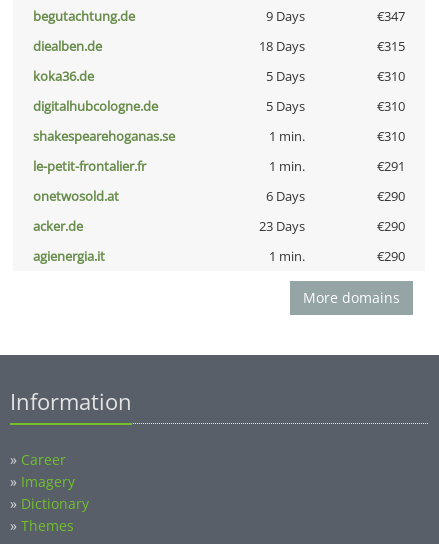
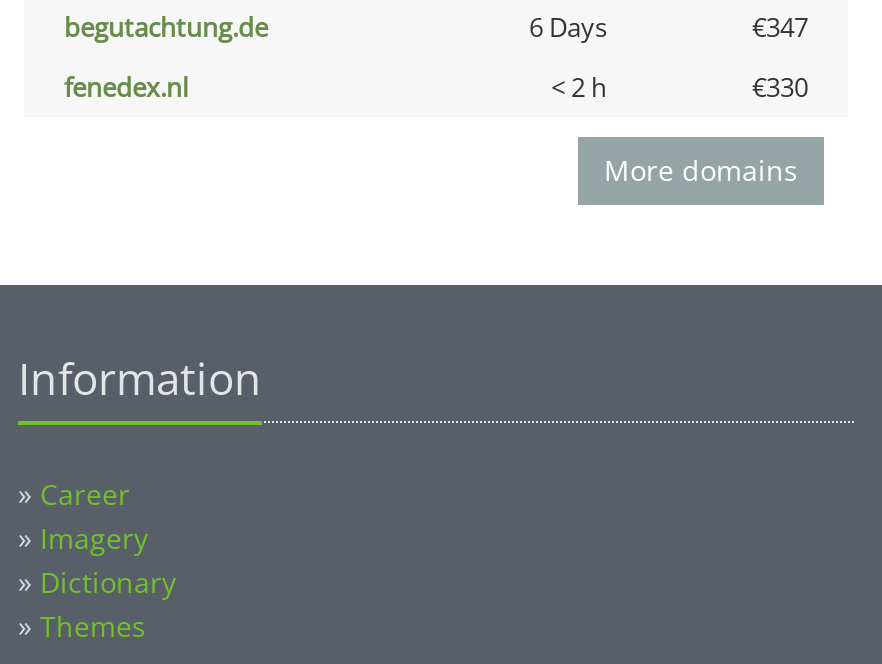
- 9 Days
+ 6 Days

- diealben.de
- 18 Days
- €315
- koka36.de
- 5 Days
- €310
- digitalhubcologne.de
- 5 Days
- €310
- shakespearehoganas.se
- 1 min.
- €310
- le-petit-frontalier.fr
- 1 min.
- €291
- onetwosold.at
- 6 Days
- €290
- acker.de
- 23 Days
- €290
- agienergia.it
- 1 min.
- €290
+ fenedex.nl
+ < 2 h
+ €330
